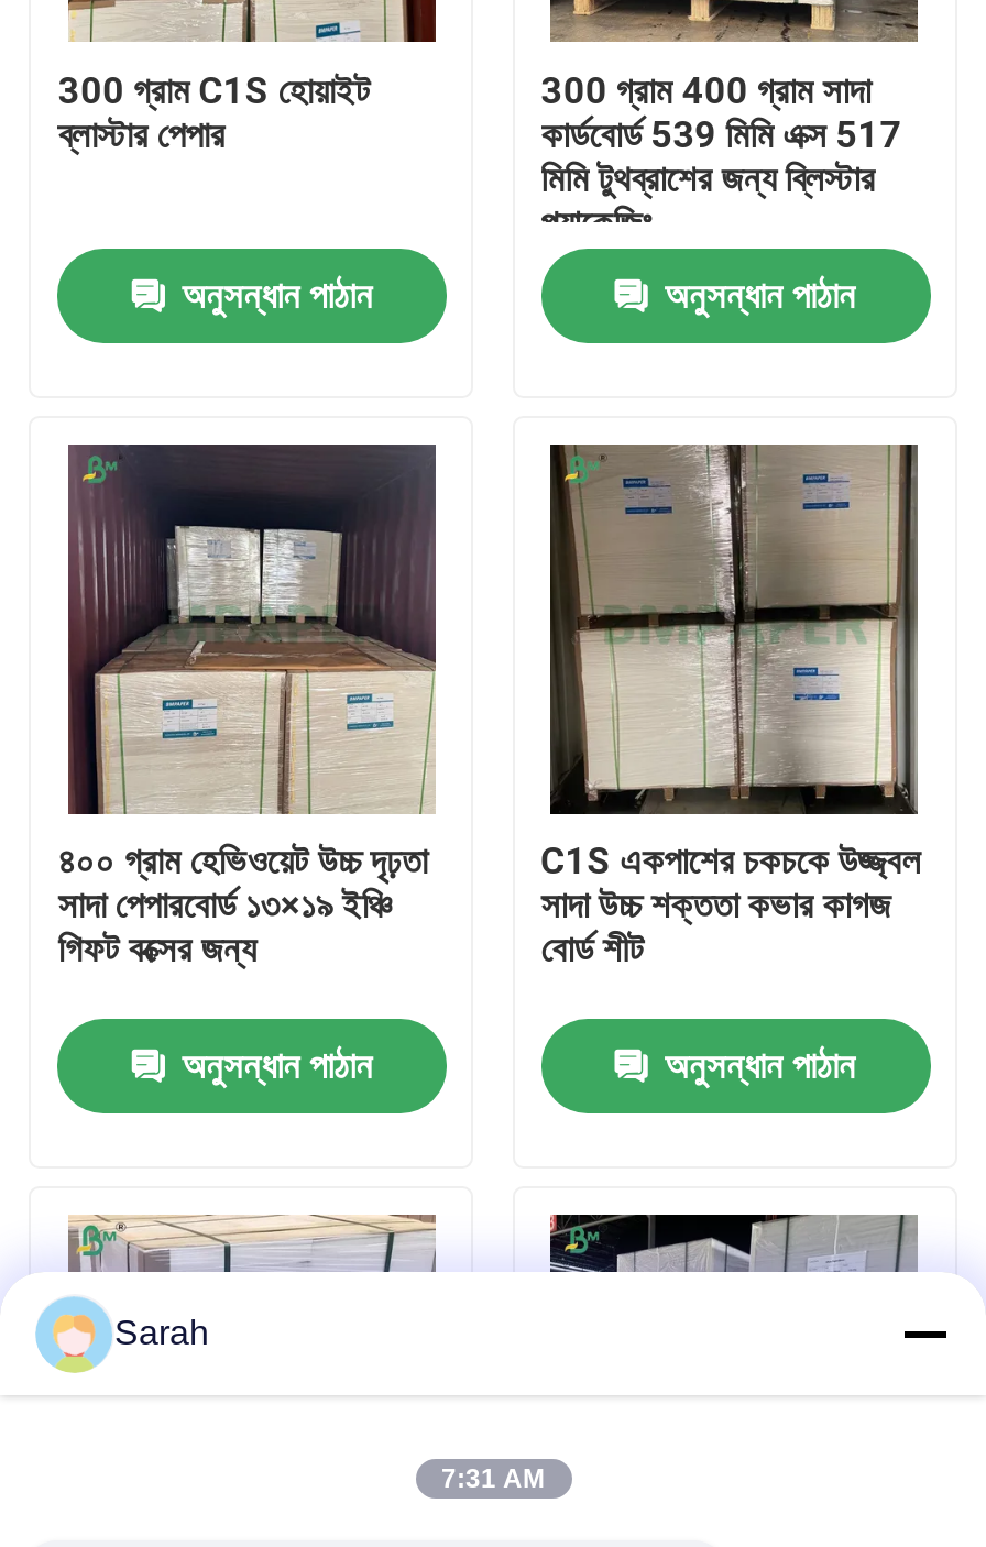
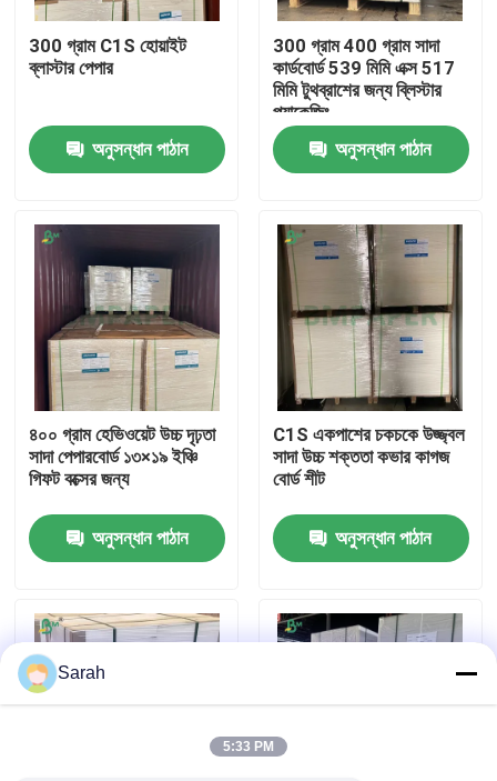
- 7:31 AM
+ 5:33 PM
